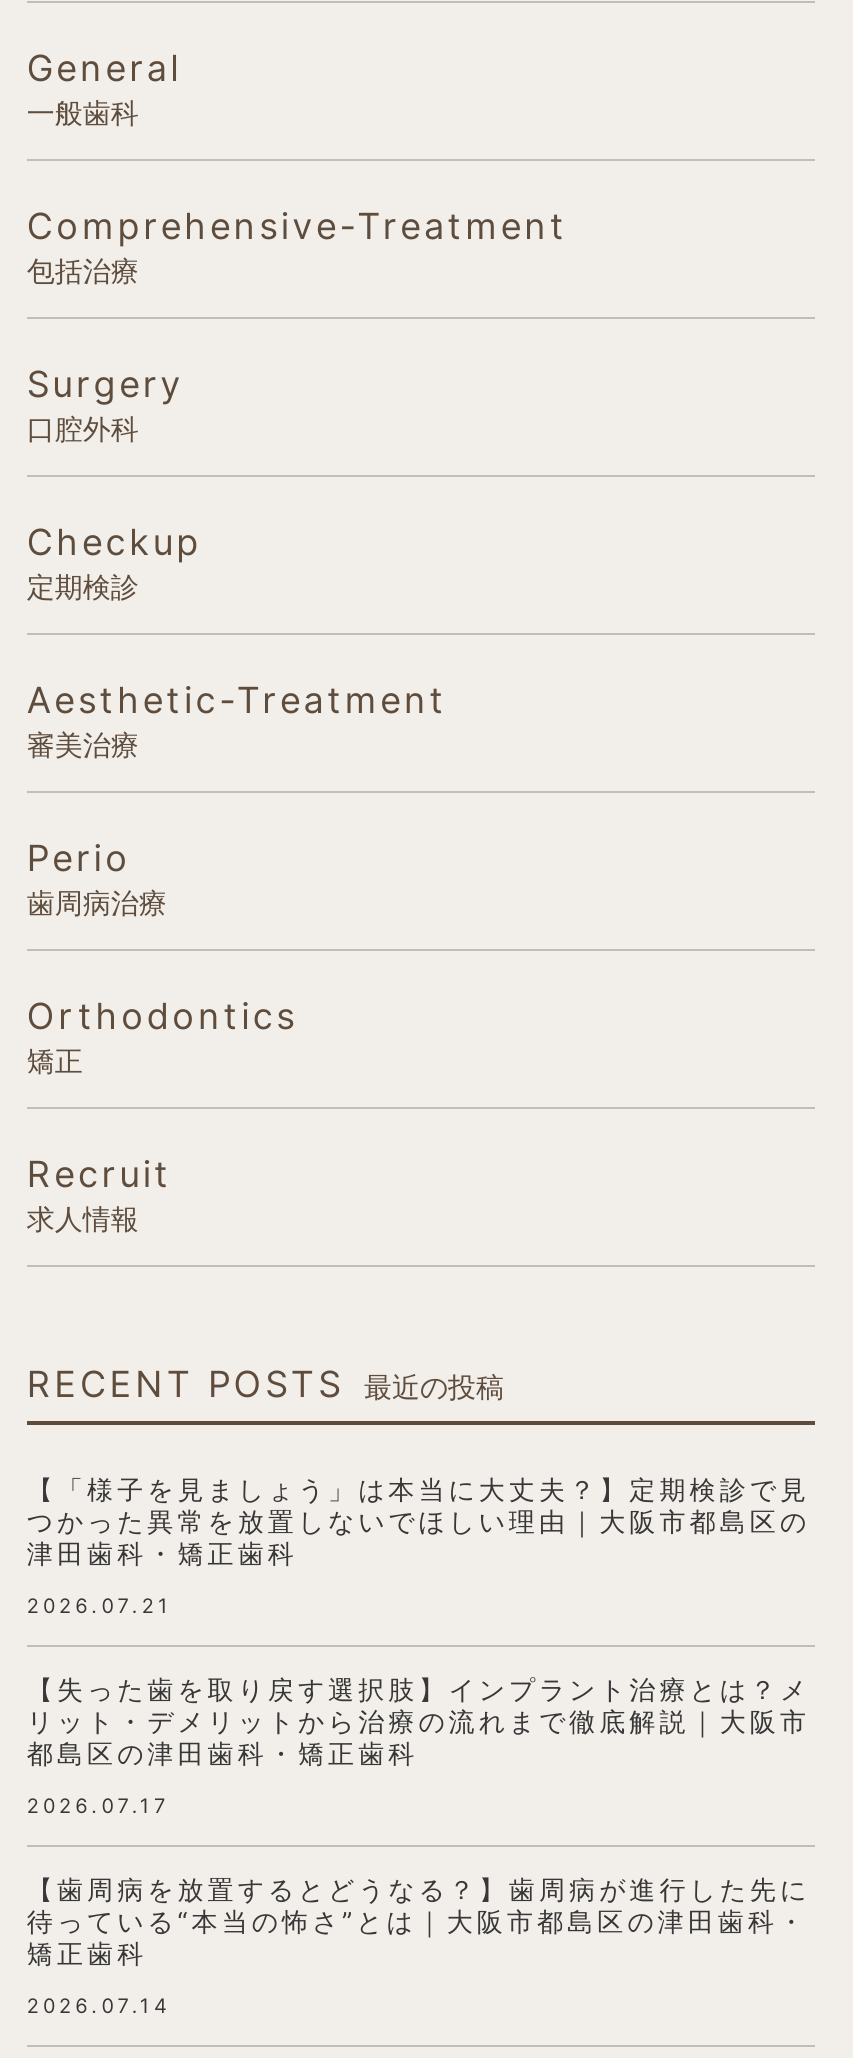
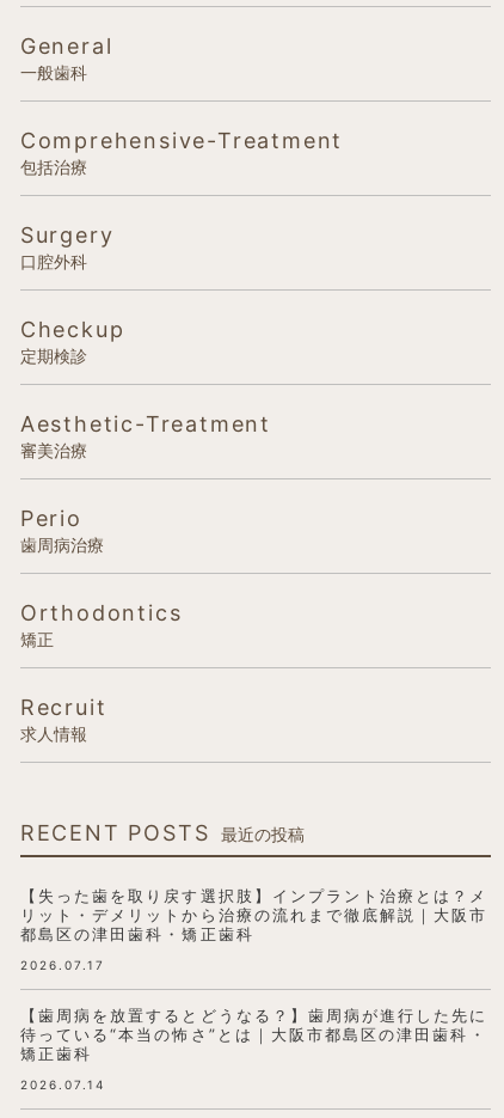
- 【「様子を見ましょう」は本当に大丈夫？】定期検診で見
- つかった異常を放置しないでほしい理由｜大阪市都島区の
- 津田歯科・矯正歯科
- 2026.07.21
